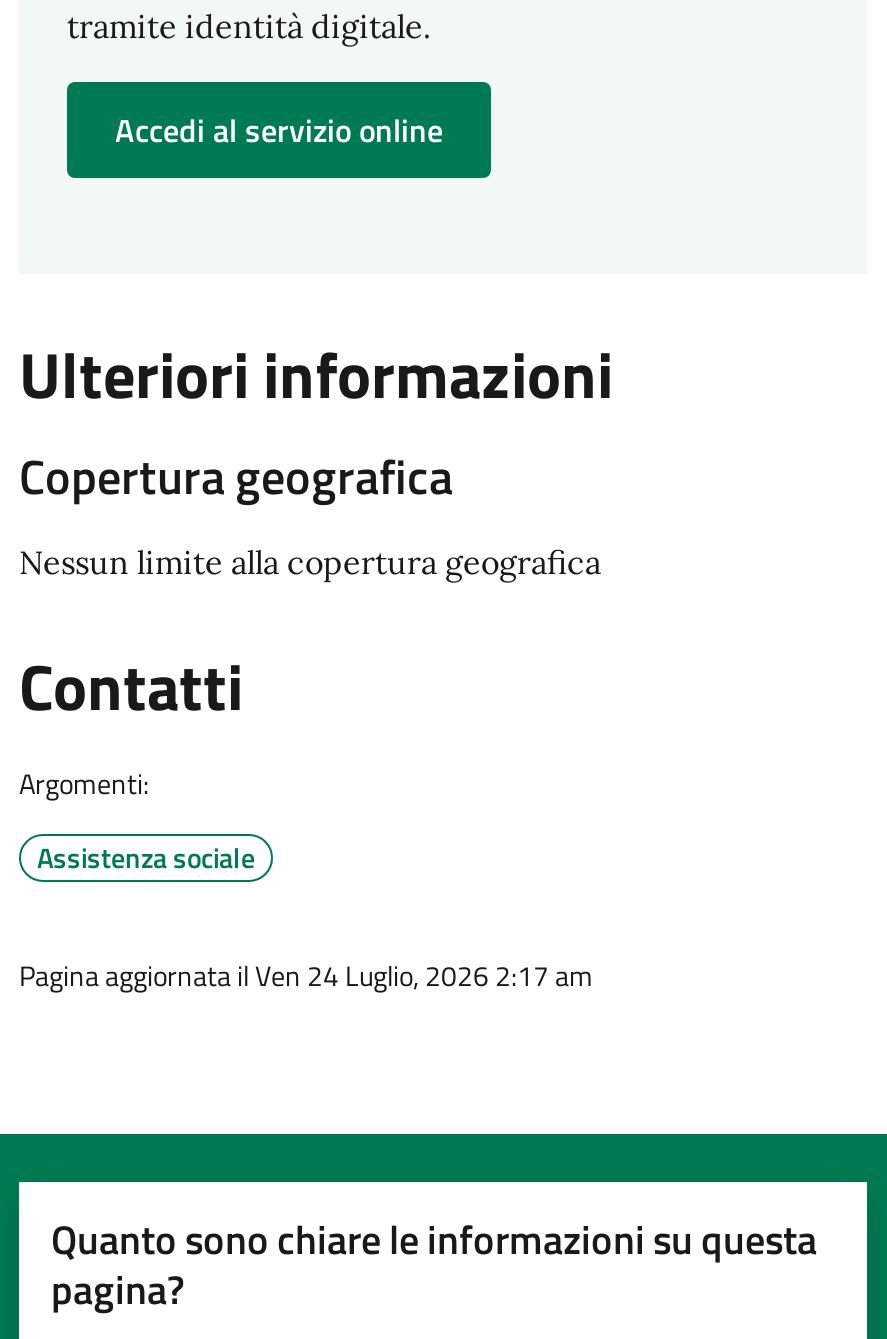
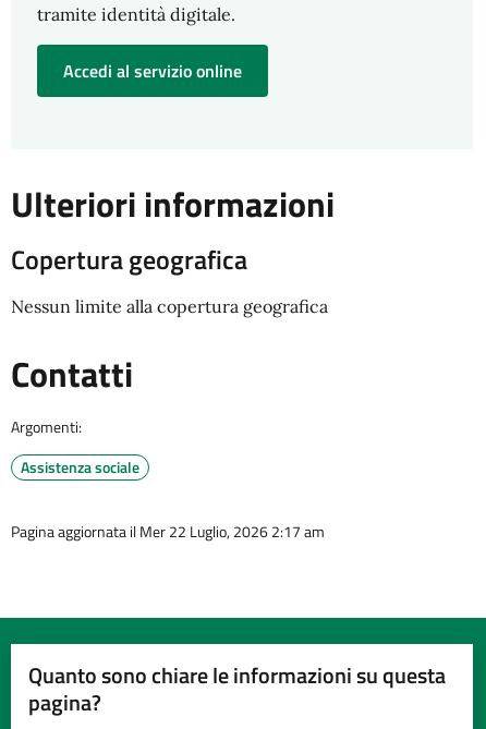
- Pagina aggiornata il Ven 24 Luglio, 2026 2:17 am
+ Pagina aggiornata il Mer 22 Luglio, 2026 2:17 am
